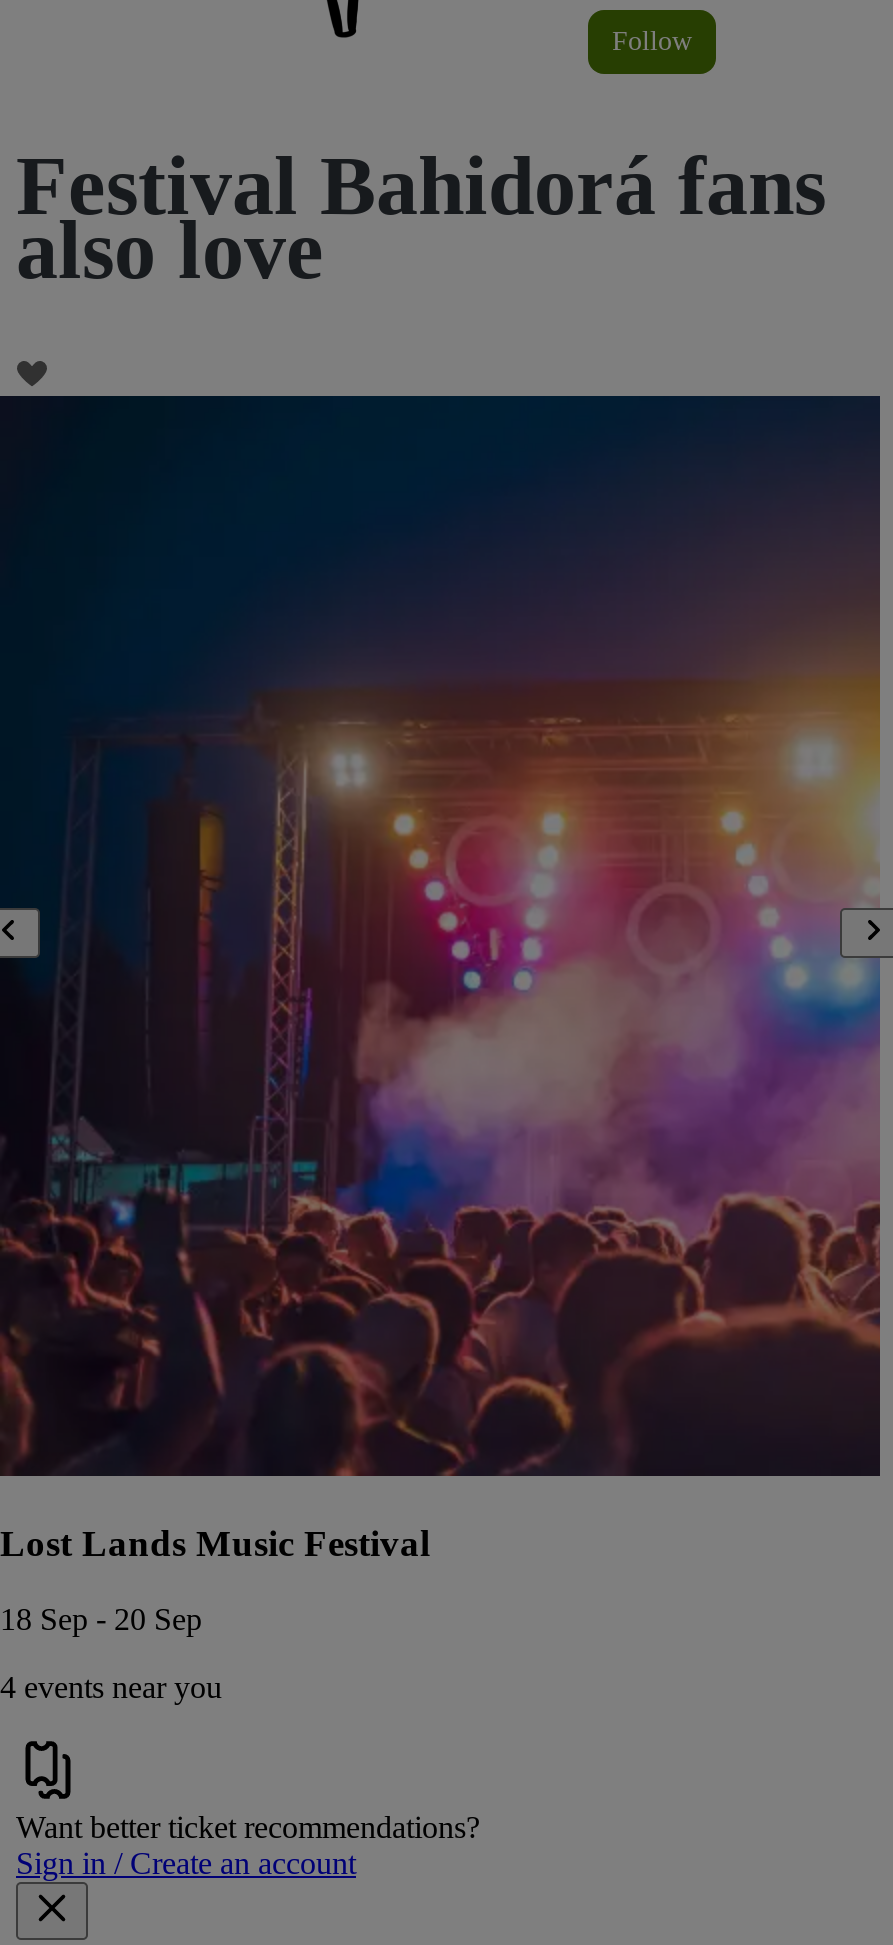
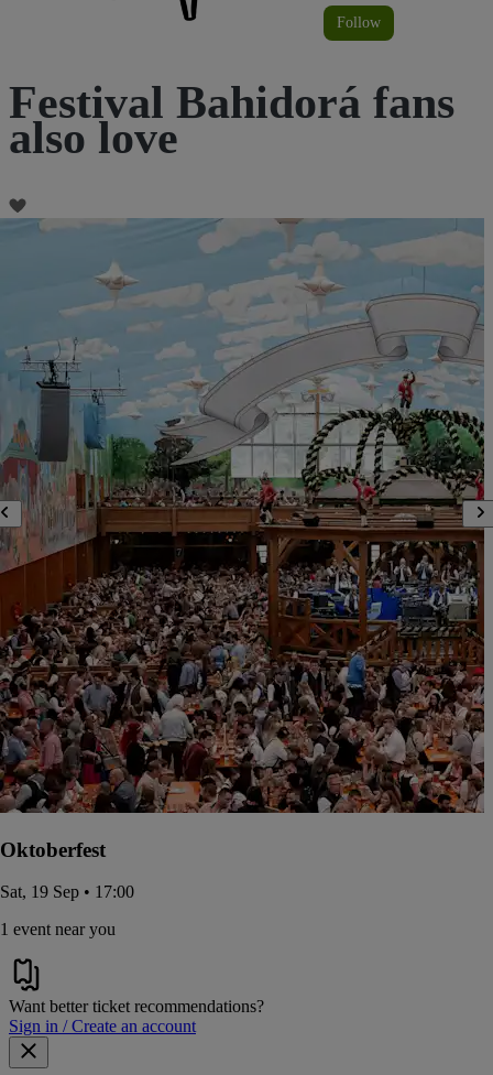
- [image]
- Lost Lands Music Festival
+ [image]
+ Oktoberfest

- 18 Sep - 20 Sep
+ Sat, 19 Sep • 17:00

- 4 events near you
+ 1 event near you
